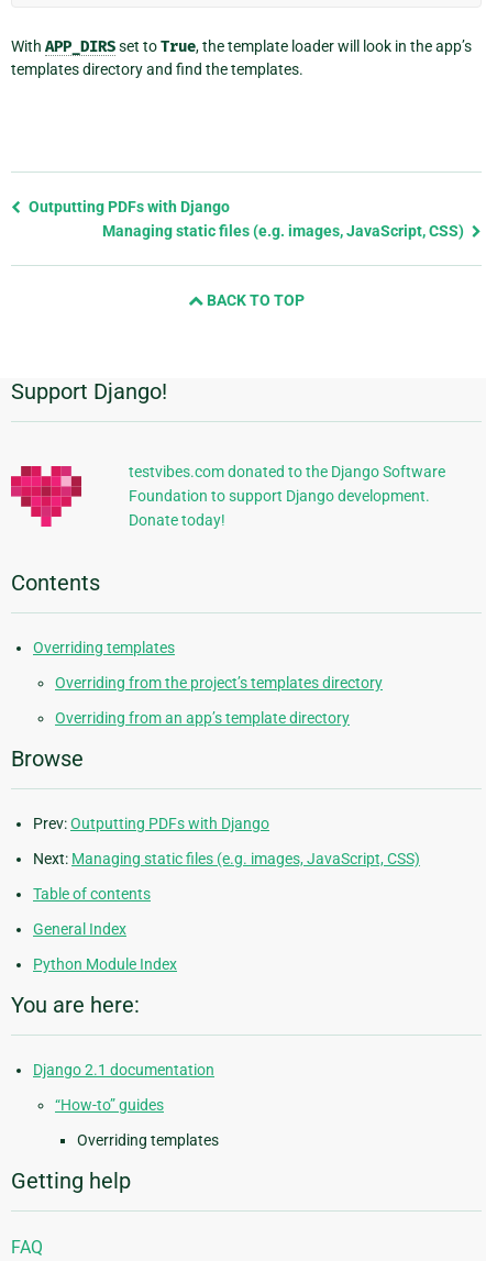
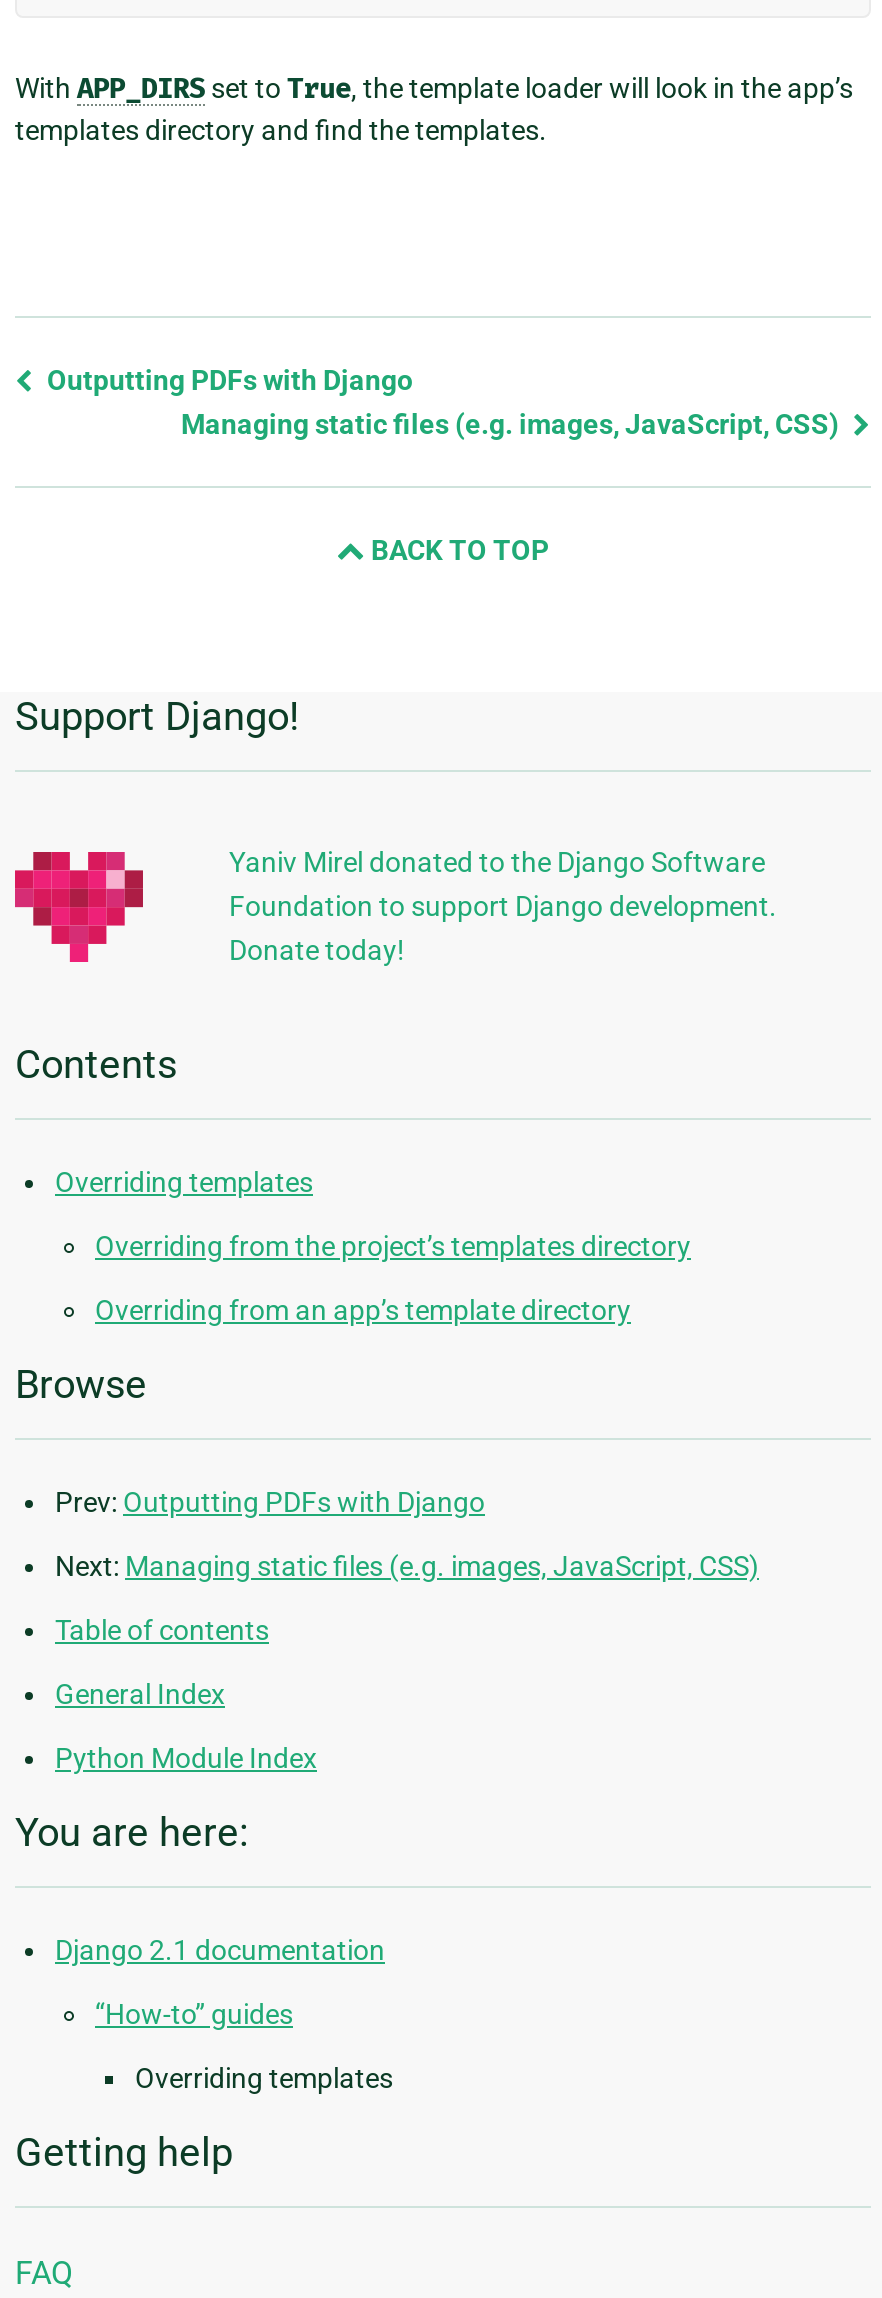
- testvibes.com donated to the Django Software
+ Yaniv Mirel donated to the Django Software
